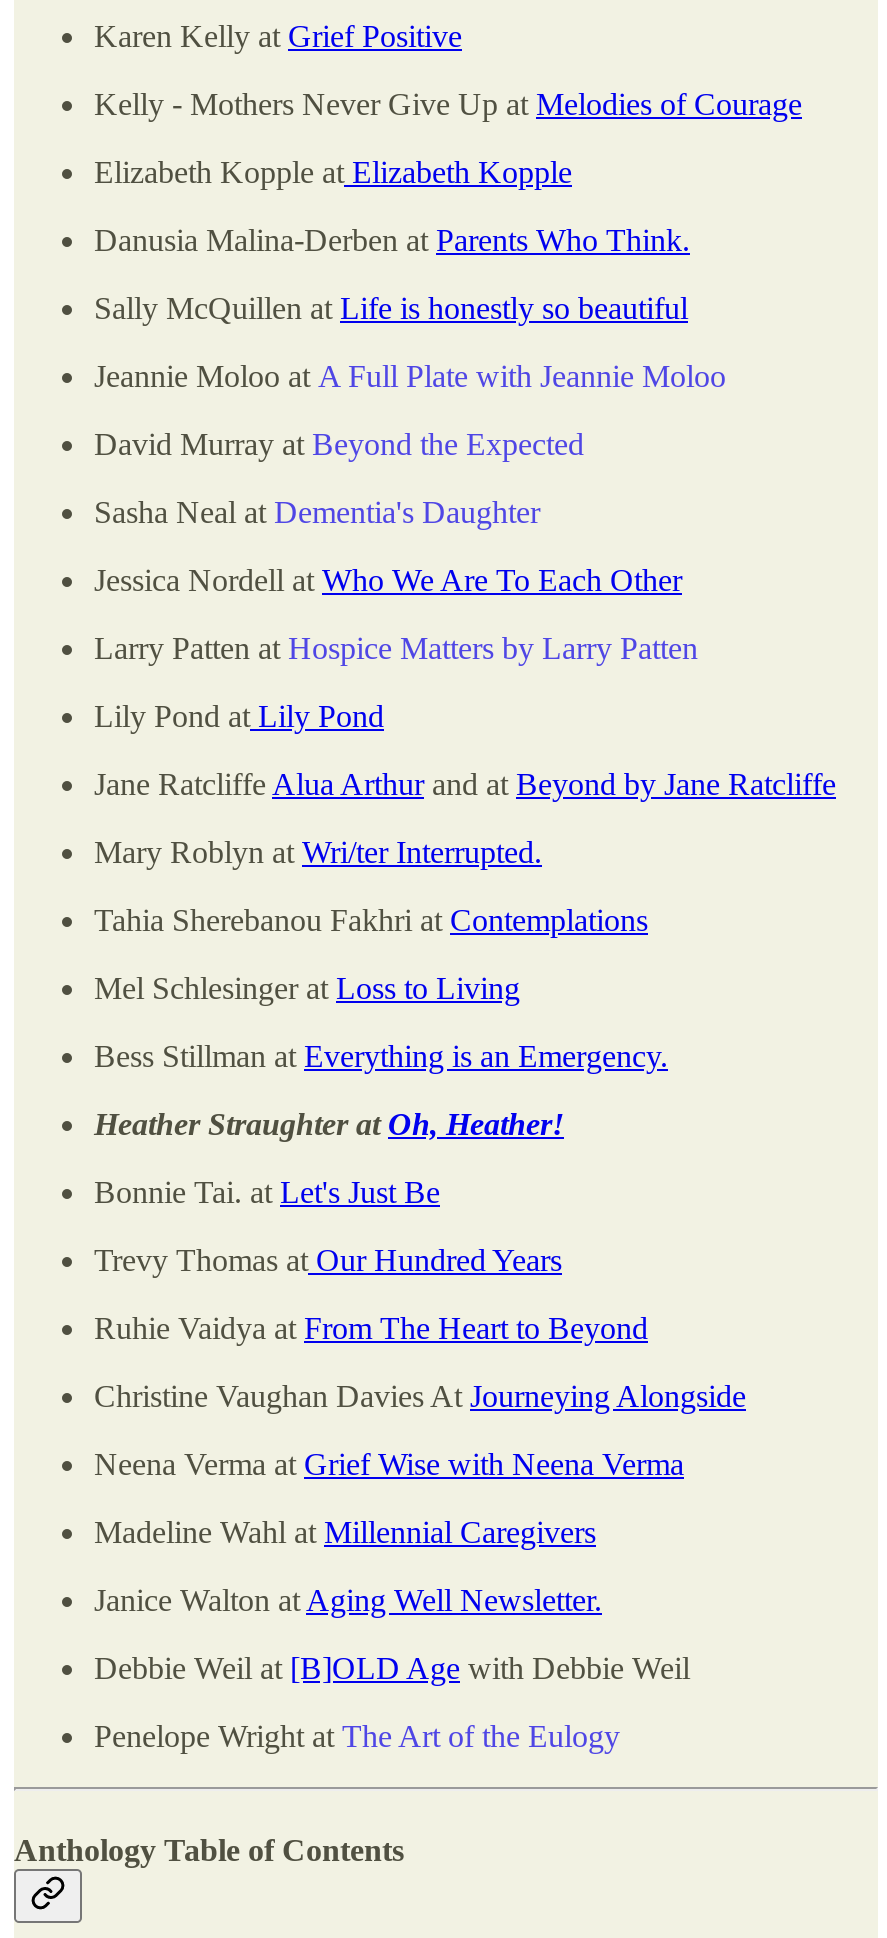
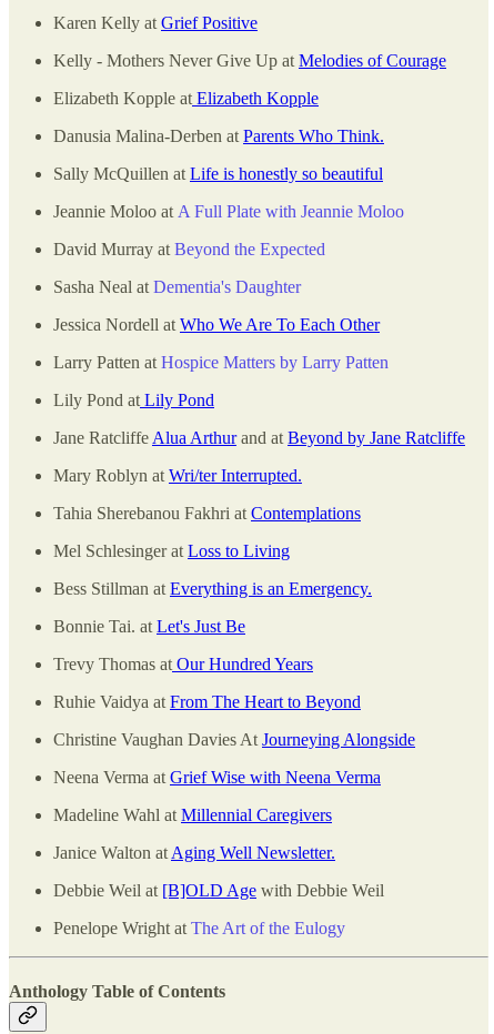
- Heather Straughter at Oh, Heather!
